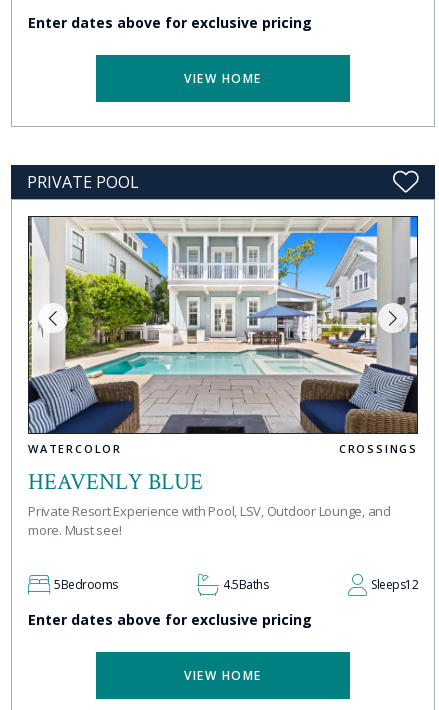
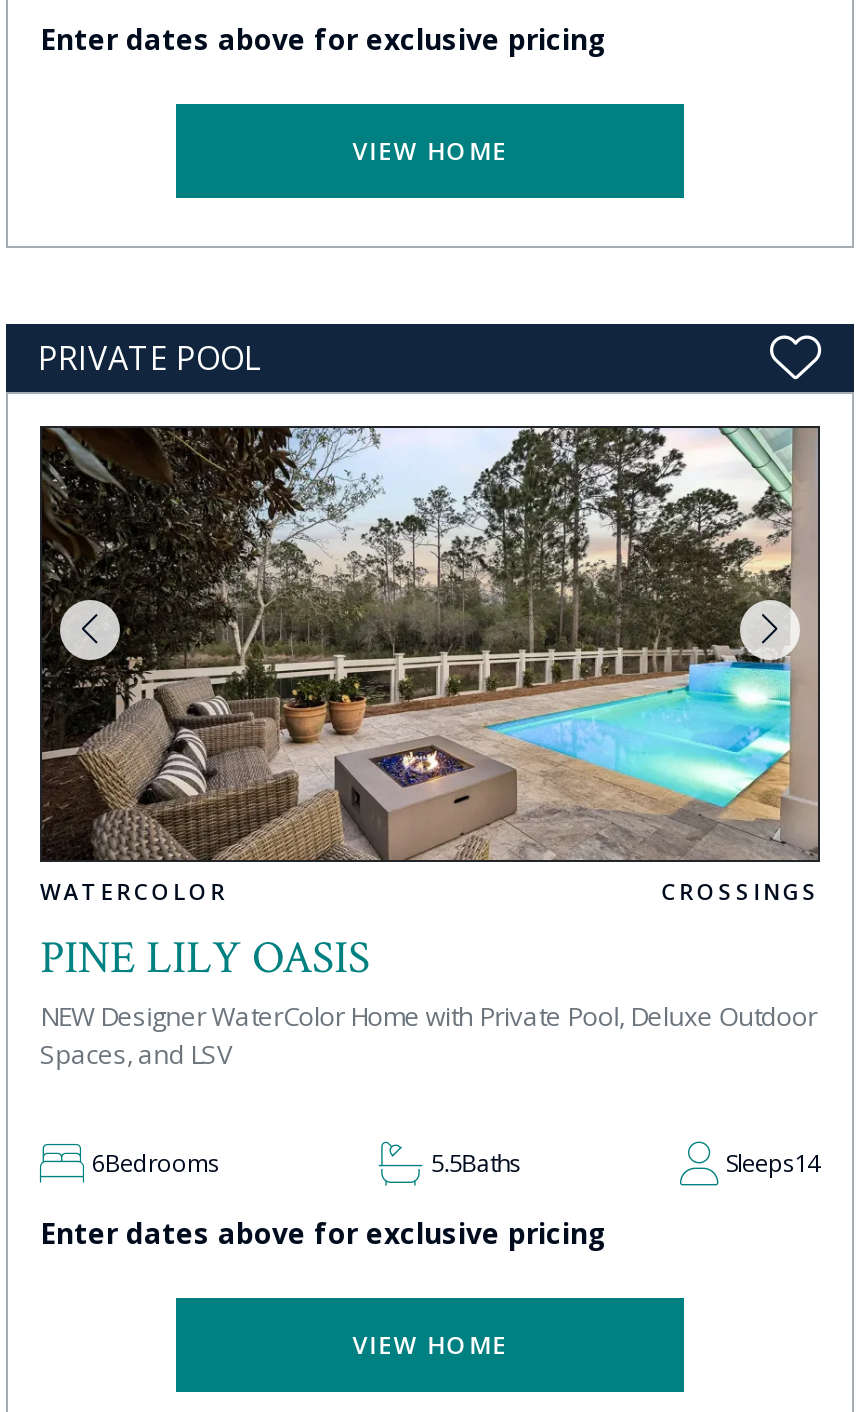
- [image]
- HEAVENLY BLUE
- Private Resort Experience with Pool, LSV, Outdoor Lounge, and
- more. Must see!
+ [image]
+ PINE LILY OASIS
+ NEW Designer WaterColor Home with Private Pool, Deluxe Outdoor
+ Spaces, and LSV

- 5Bedrooms
- 4.5Baths
- Sleeps12
+ 6Bedrooms
+ 5.5Baths
+ Sleeps14
